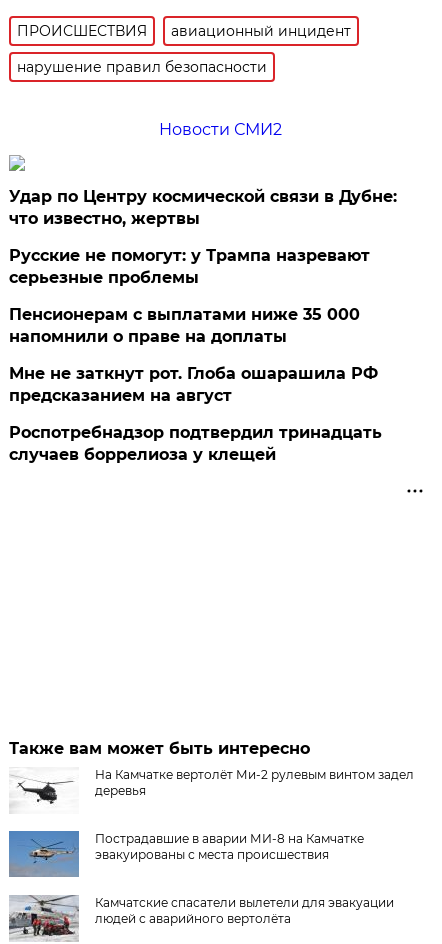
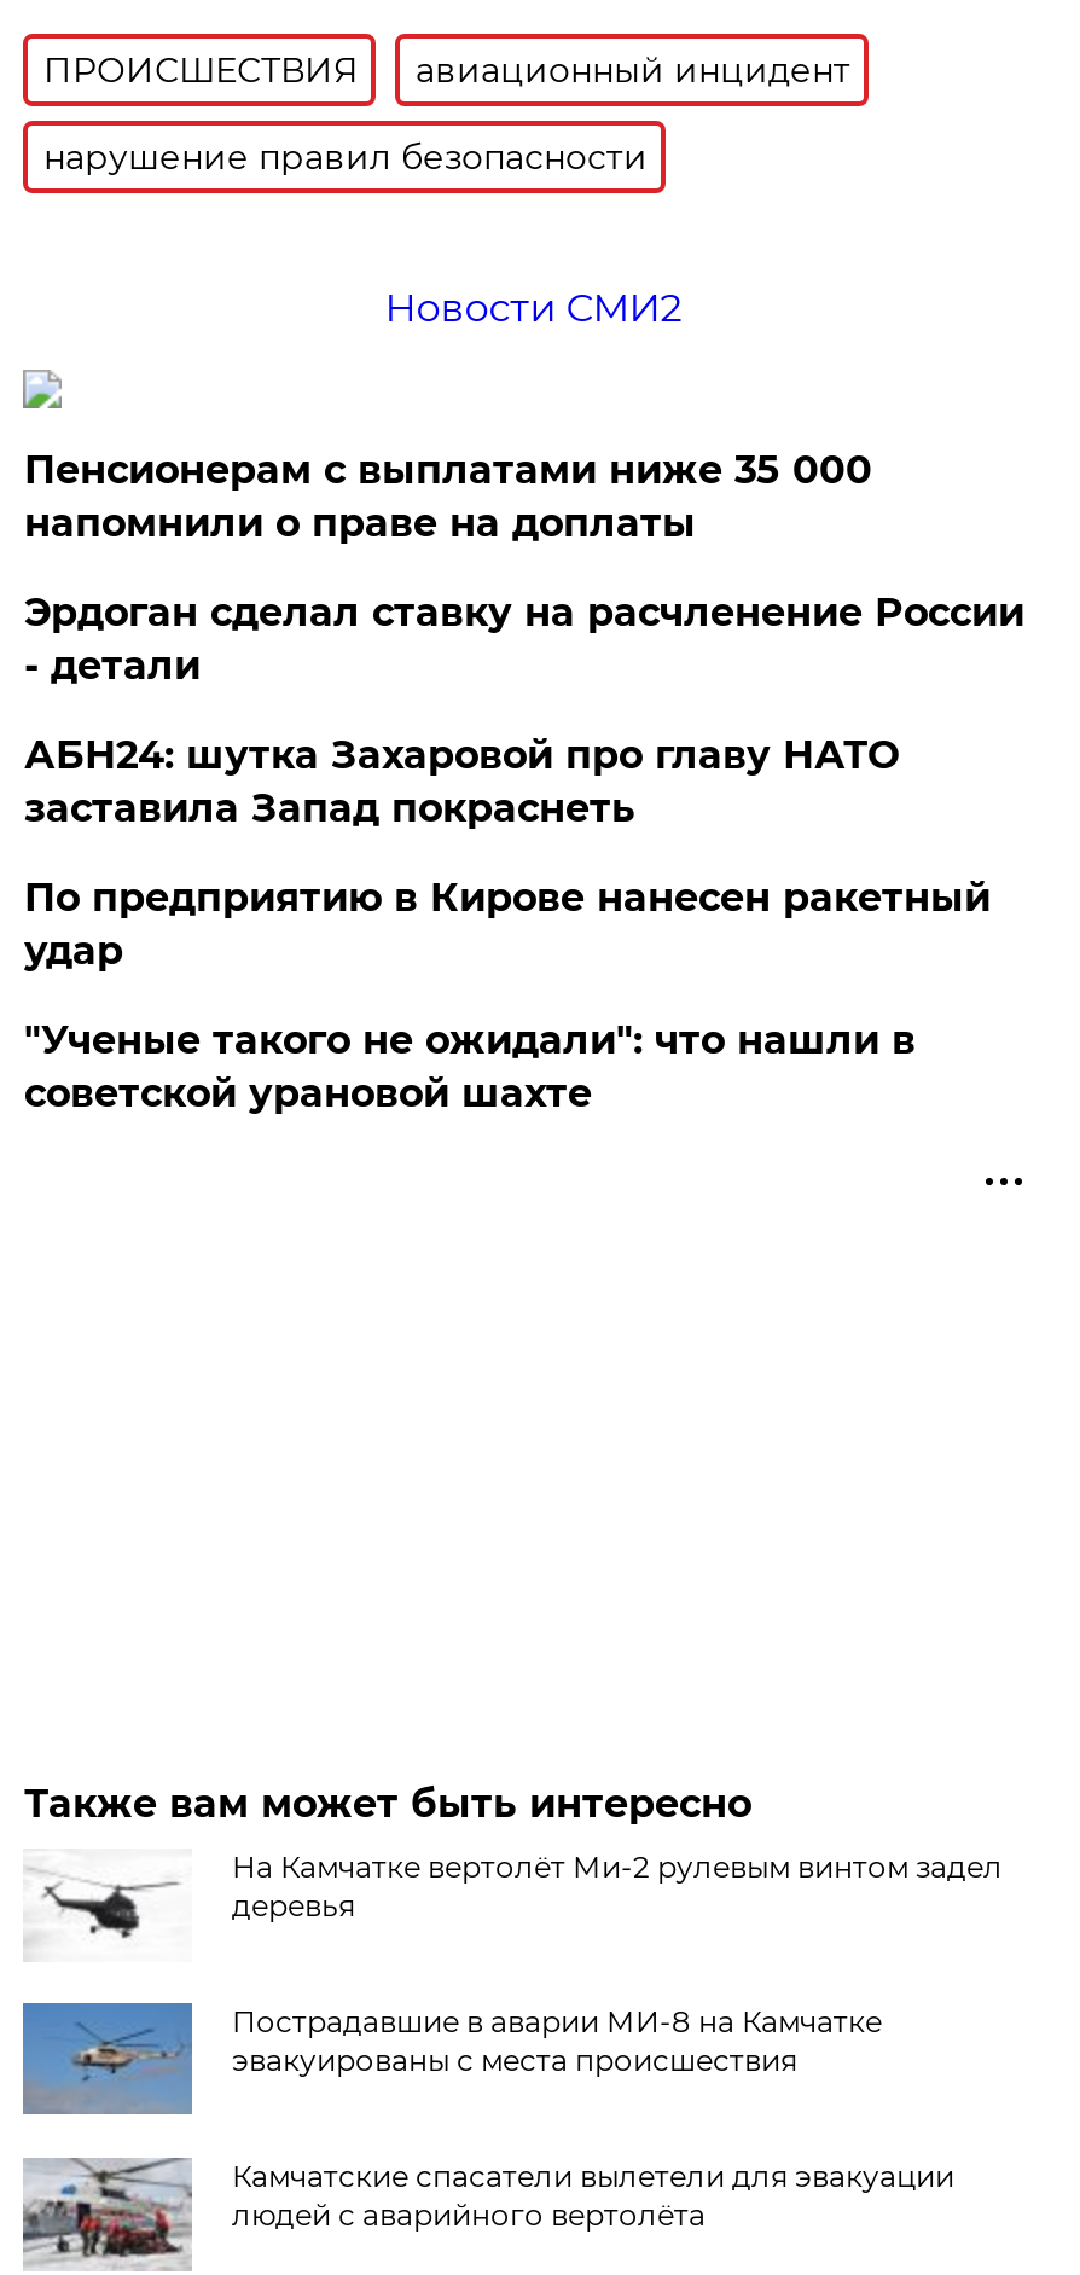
- Удар по Центру космической связи в Дубне:
- что известно, жертвы
- Русские не помогут: у Трампа назревают
- серьезные проблемы

moved up: Пенсионерам с выплатами ниже 35 000 | напомнили о праве на доплаты

- Мне не заткнут рот. Глоба ошарашила РФ
- предсказанием на август
- Роспотребнадзор подтвердил тринадцать
- случаев боррелиоза у клещей
+ Эрдоган сделал ставку на расчленение России
+ - детали
+ АБН24: шутка Захаровой про главу НАТО
+ заставила Запад покраснеть
+ По предприятию в Кирове нанесен ракетный
+ удар
+ "Ученые такого не ожидали": что нашли в
+ советской урановой шахте
